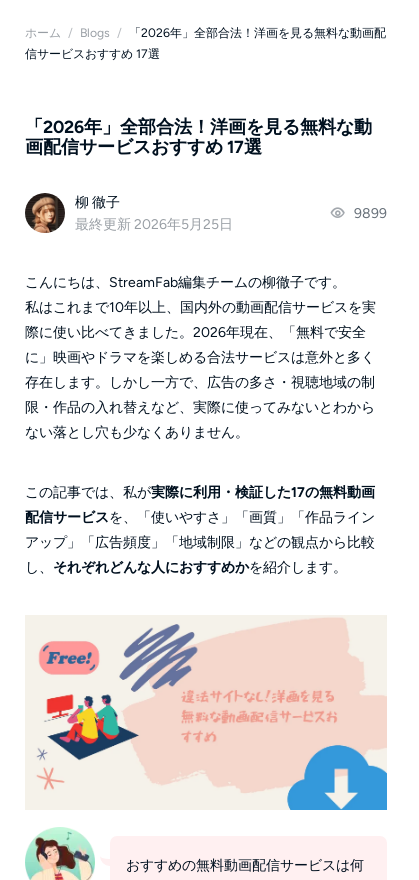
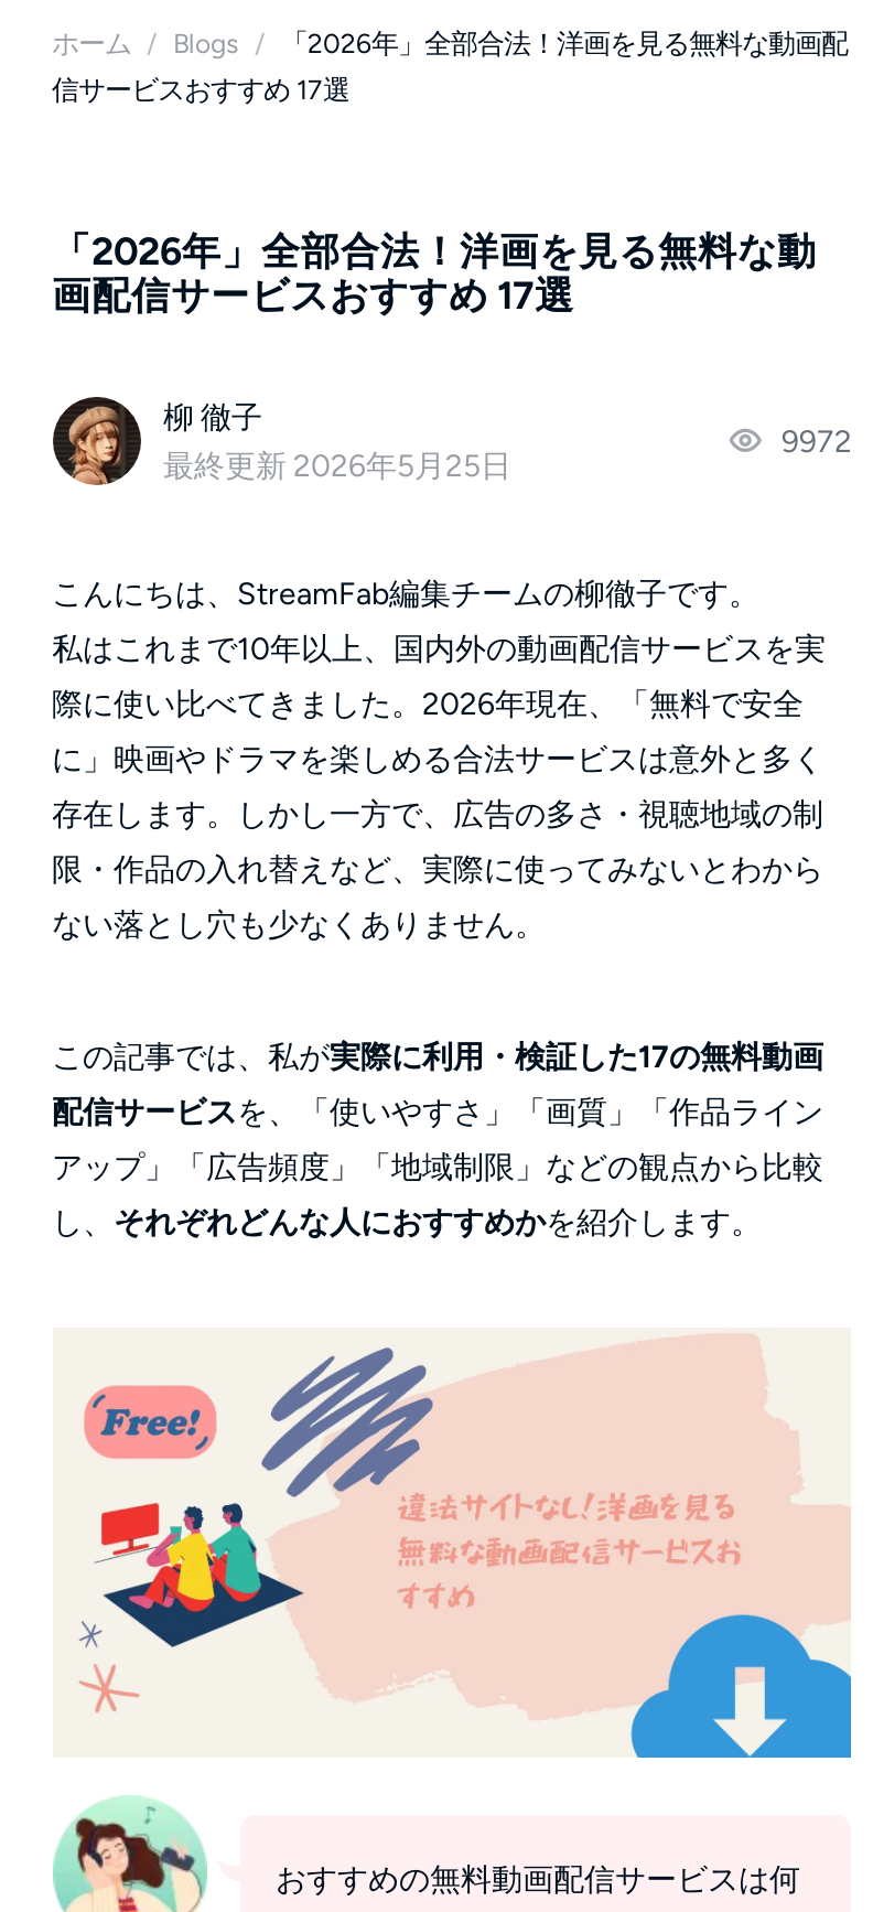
- 9899
+ 9972
